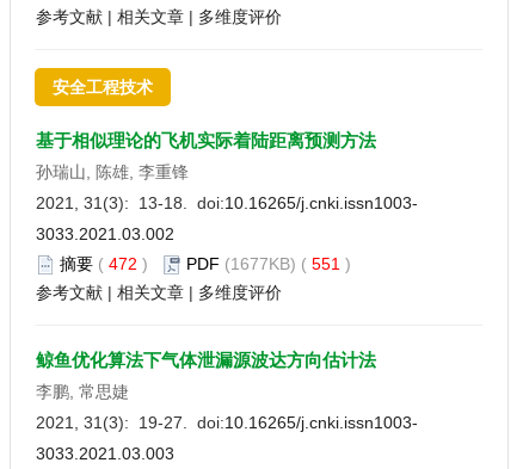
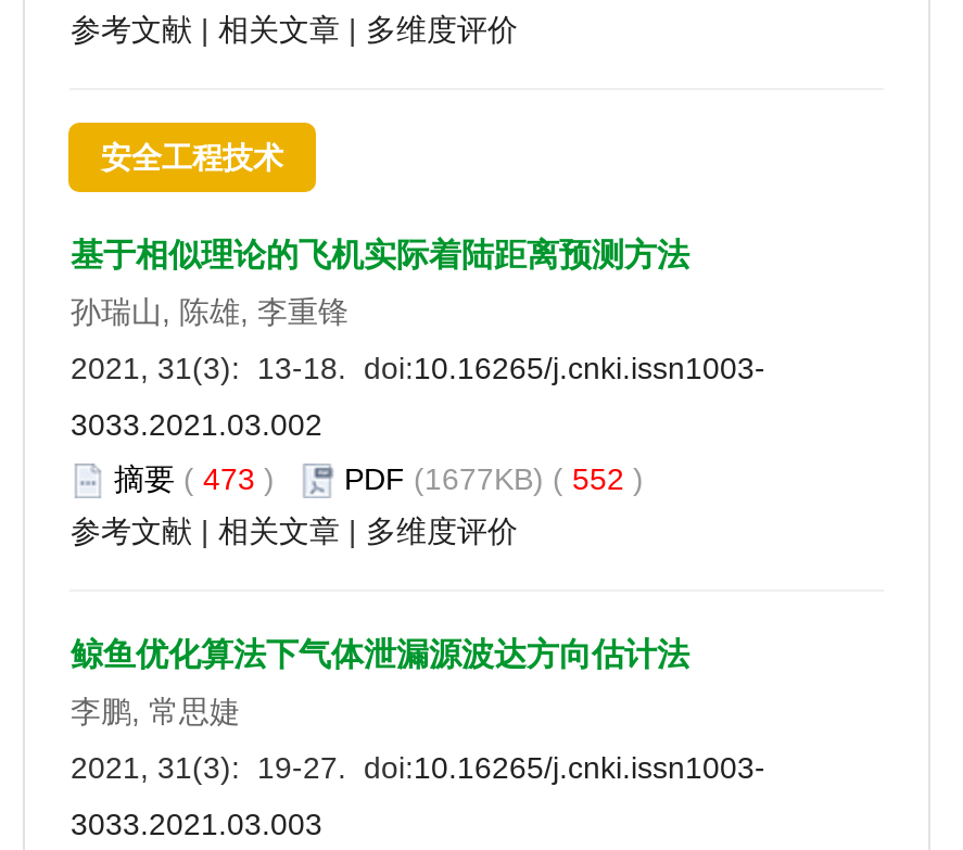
- 摘要(472)
+ 摘要(473)

- PDF (1677KB) (551)
+ PDF (1677KB) (552)
